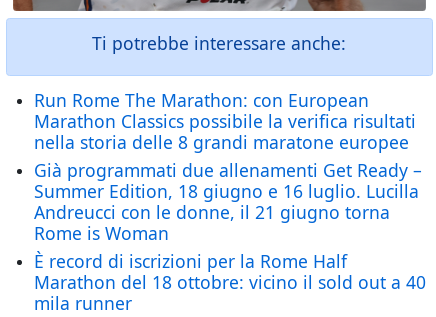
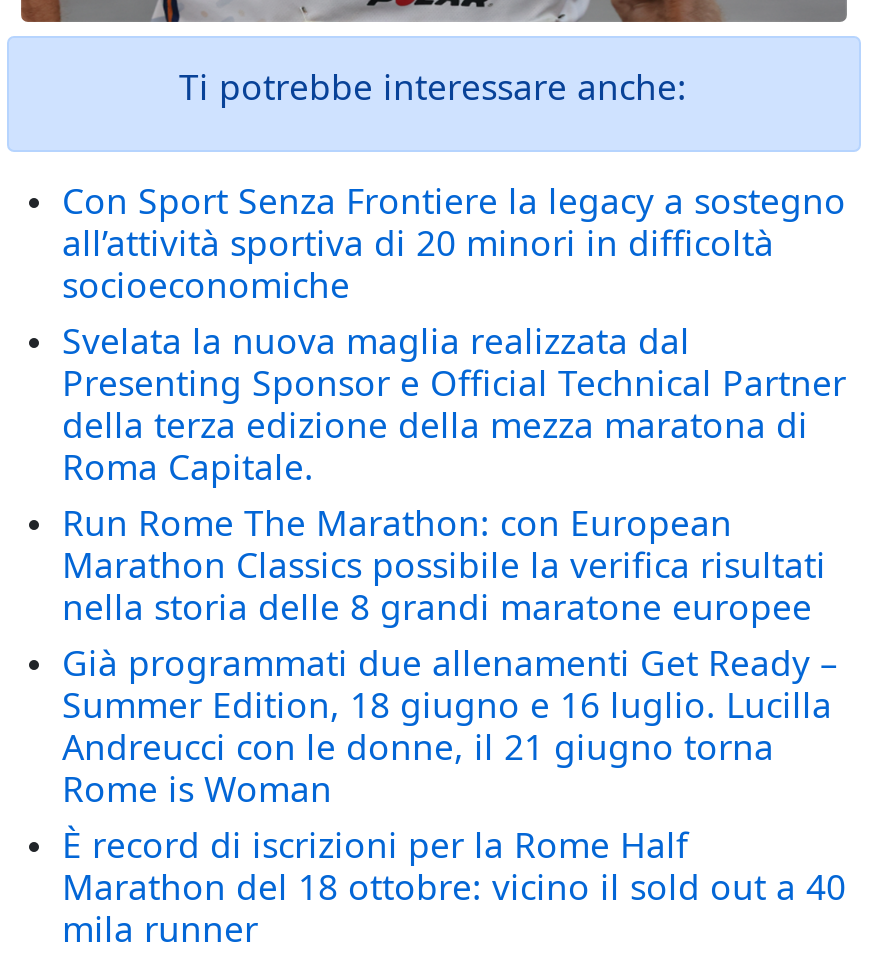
+ Con Sport Senza Frontiere la legacy a sostegno
+ all’attività sportiva di 20 minori in difficoltà
+ socioeconomiche
+ Svelata la nuova maglia realizzata dal
+ Presenting Sponsor e Official Technical Partner
+ della terza edizione della mezza maratona di
+ Roma Capitale.
